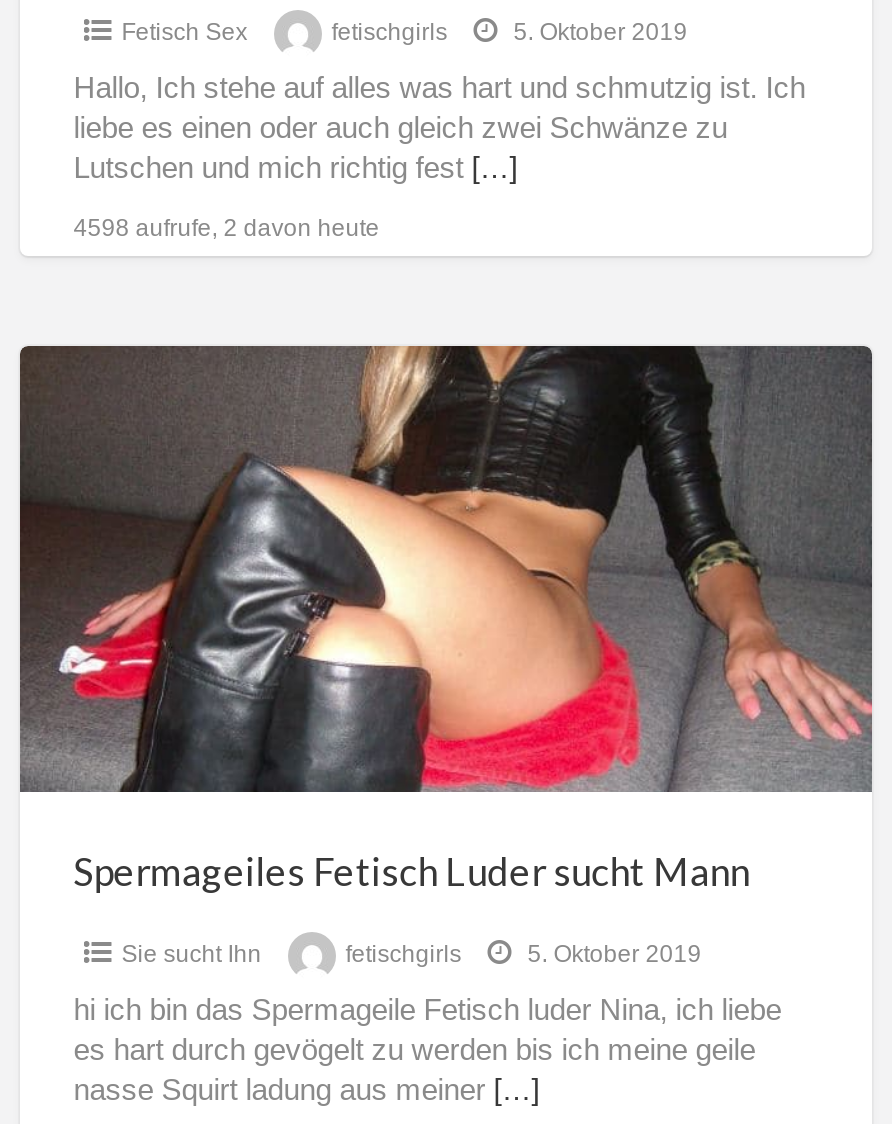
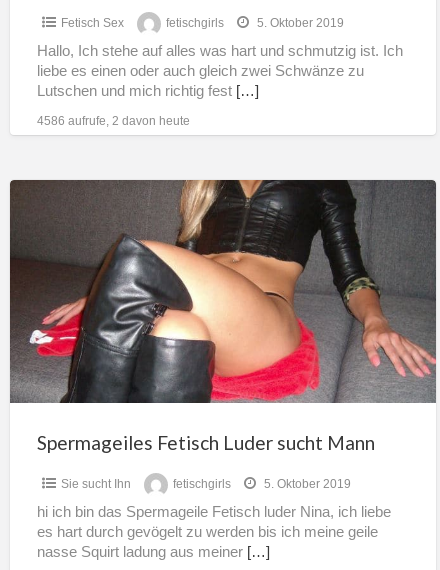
- 4598 aufrufe, 2 davon heute
+ 4586 aufrufe, 2 davon heute
